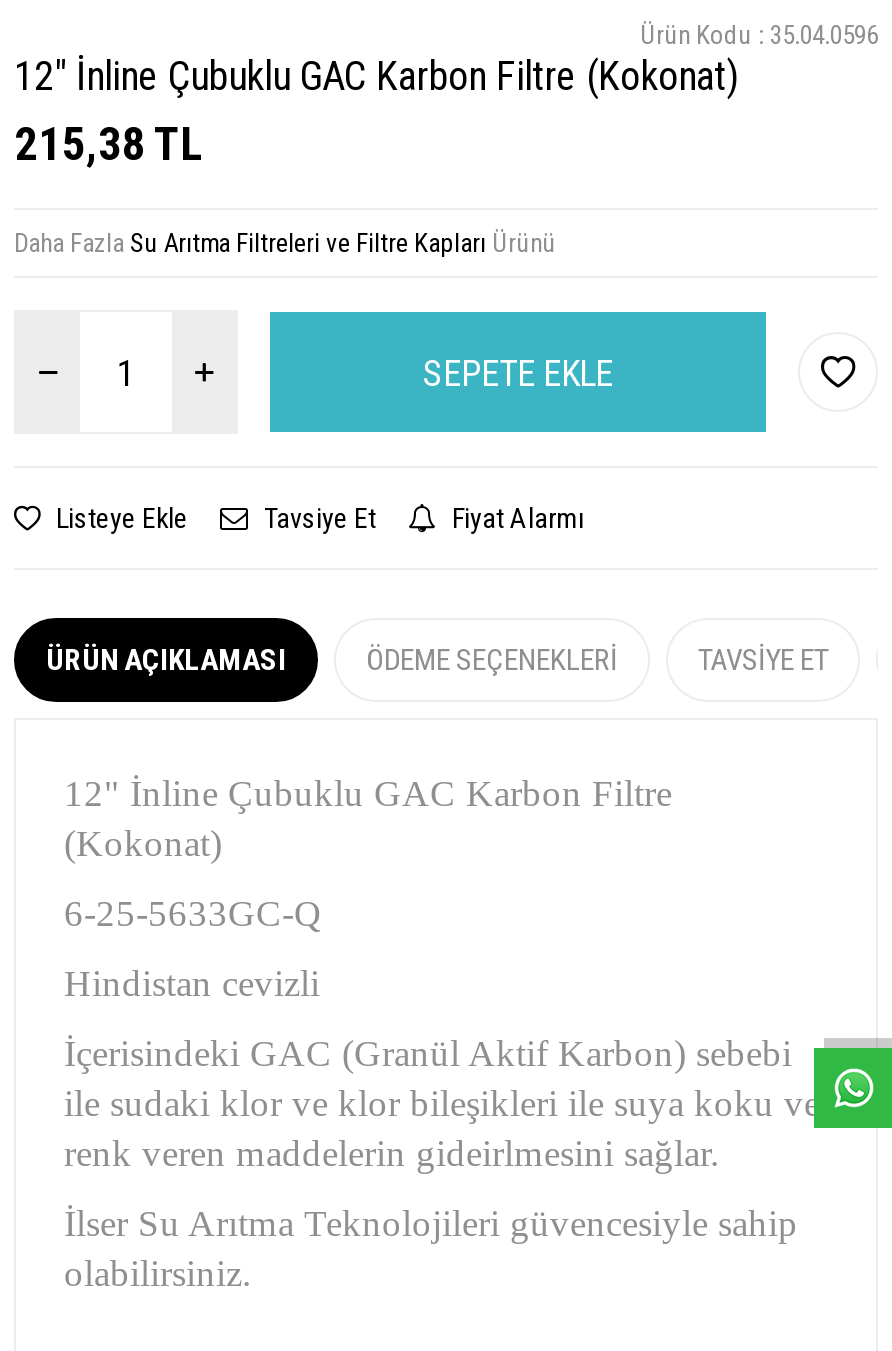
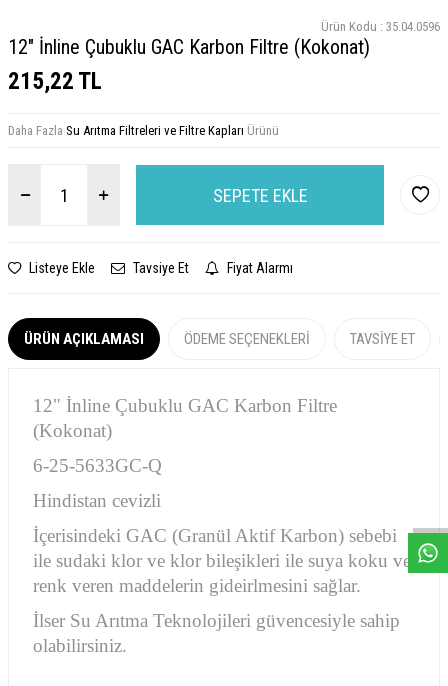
- 215,38 TL
+ 215,22 TL
